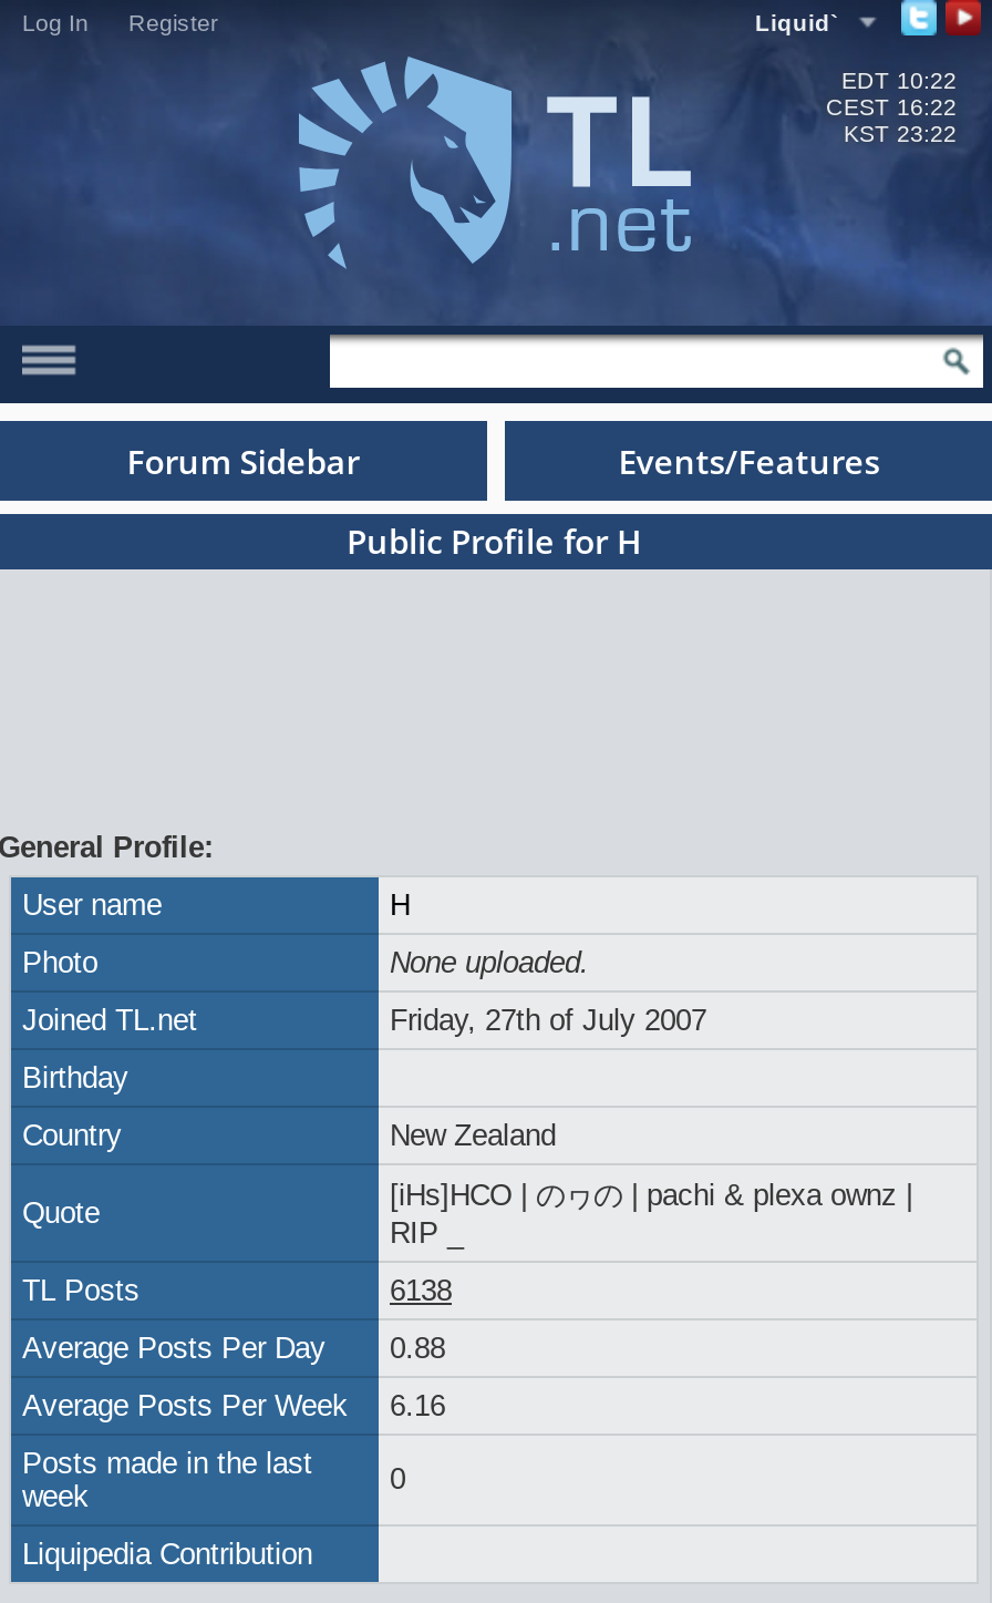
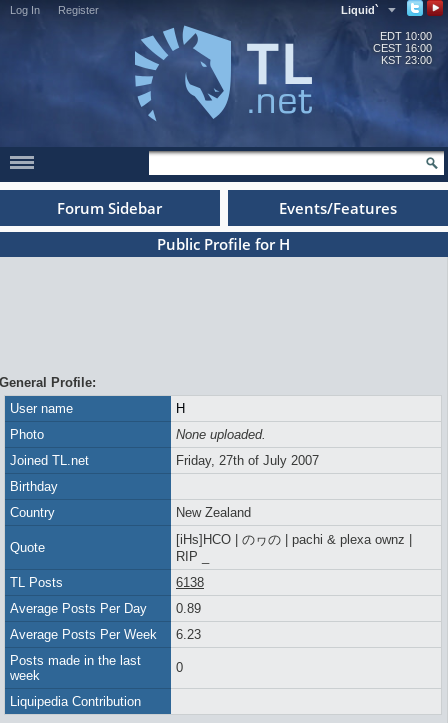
- EDT 10:22
+ EDT 10:00

- CEST 16:22
+ CEST 16:00

- KST 23:22
+ KST 23:00

- Average Posts Per Day 0.88
+ Average Posts Per Day 0.89

- Average Posts Per Week 6.16
+ Average Posts Per Week 6.23
